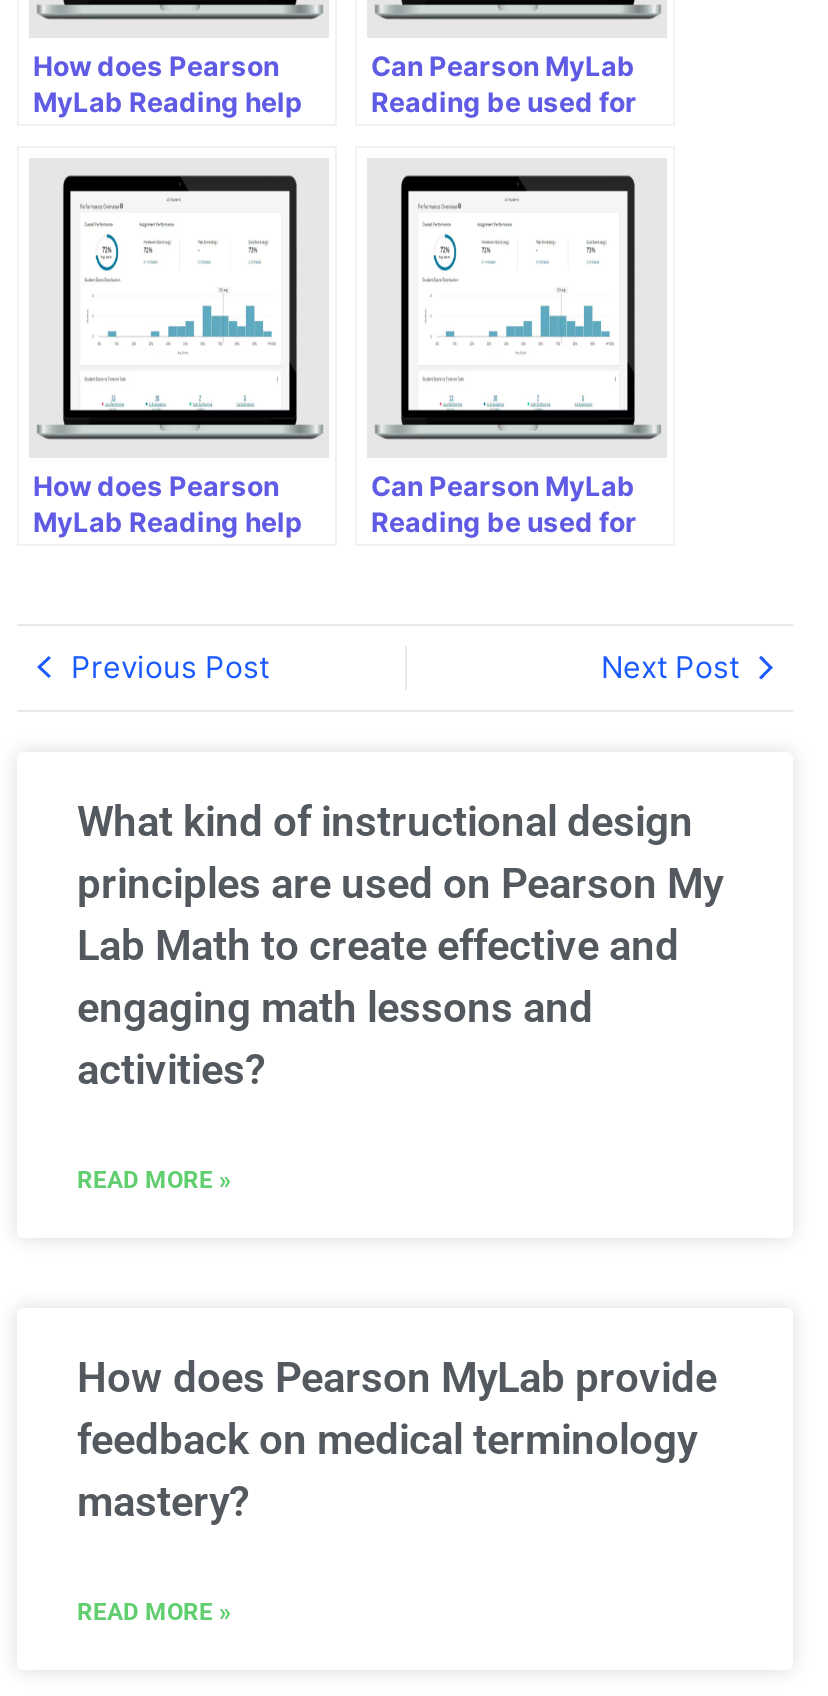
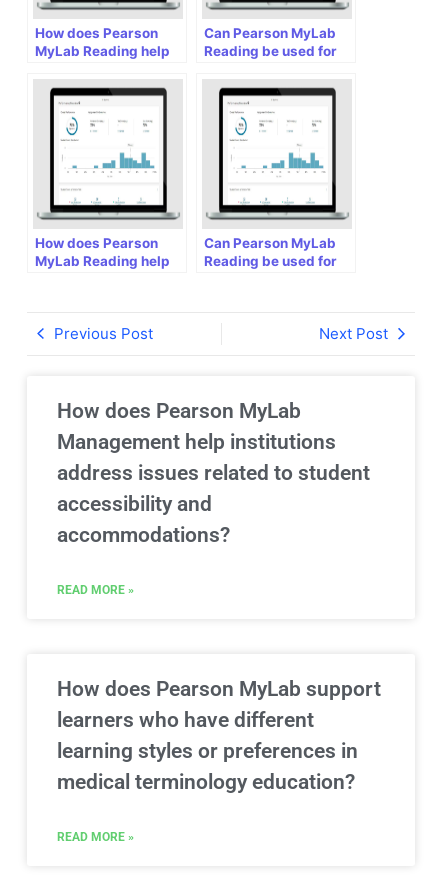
- What kind of instructional design
- principles are used on Pearson My
- Lab Math to create effective and
- engaging math lessons and
- activities?
+ How does Pearson MyLab
+ Management help institutions
+ address issues related to student
+ accessibility and
+ accommodations?

- How does Pearson MyLab provide
- feedback on medical terminology
- mastery?
+ How does Pearson MyLab support
+ learners who have different
+ learning styles or preferences in
+ medical terminology education?
